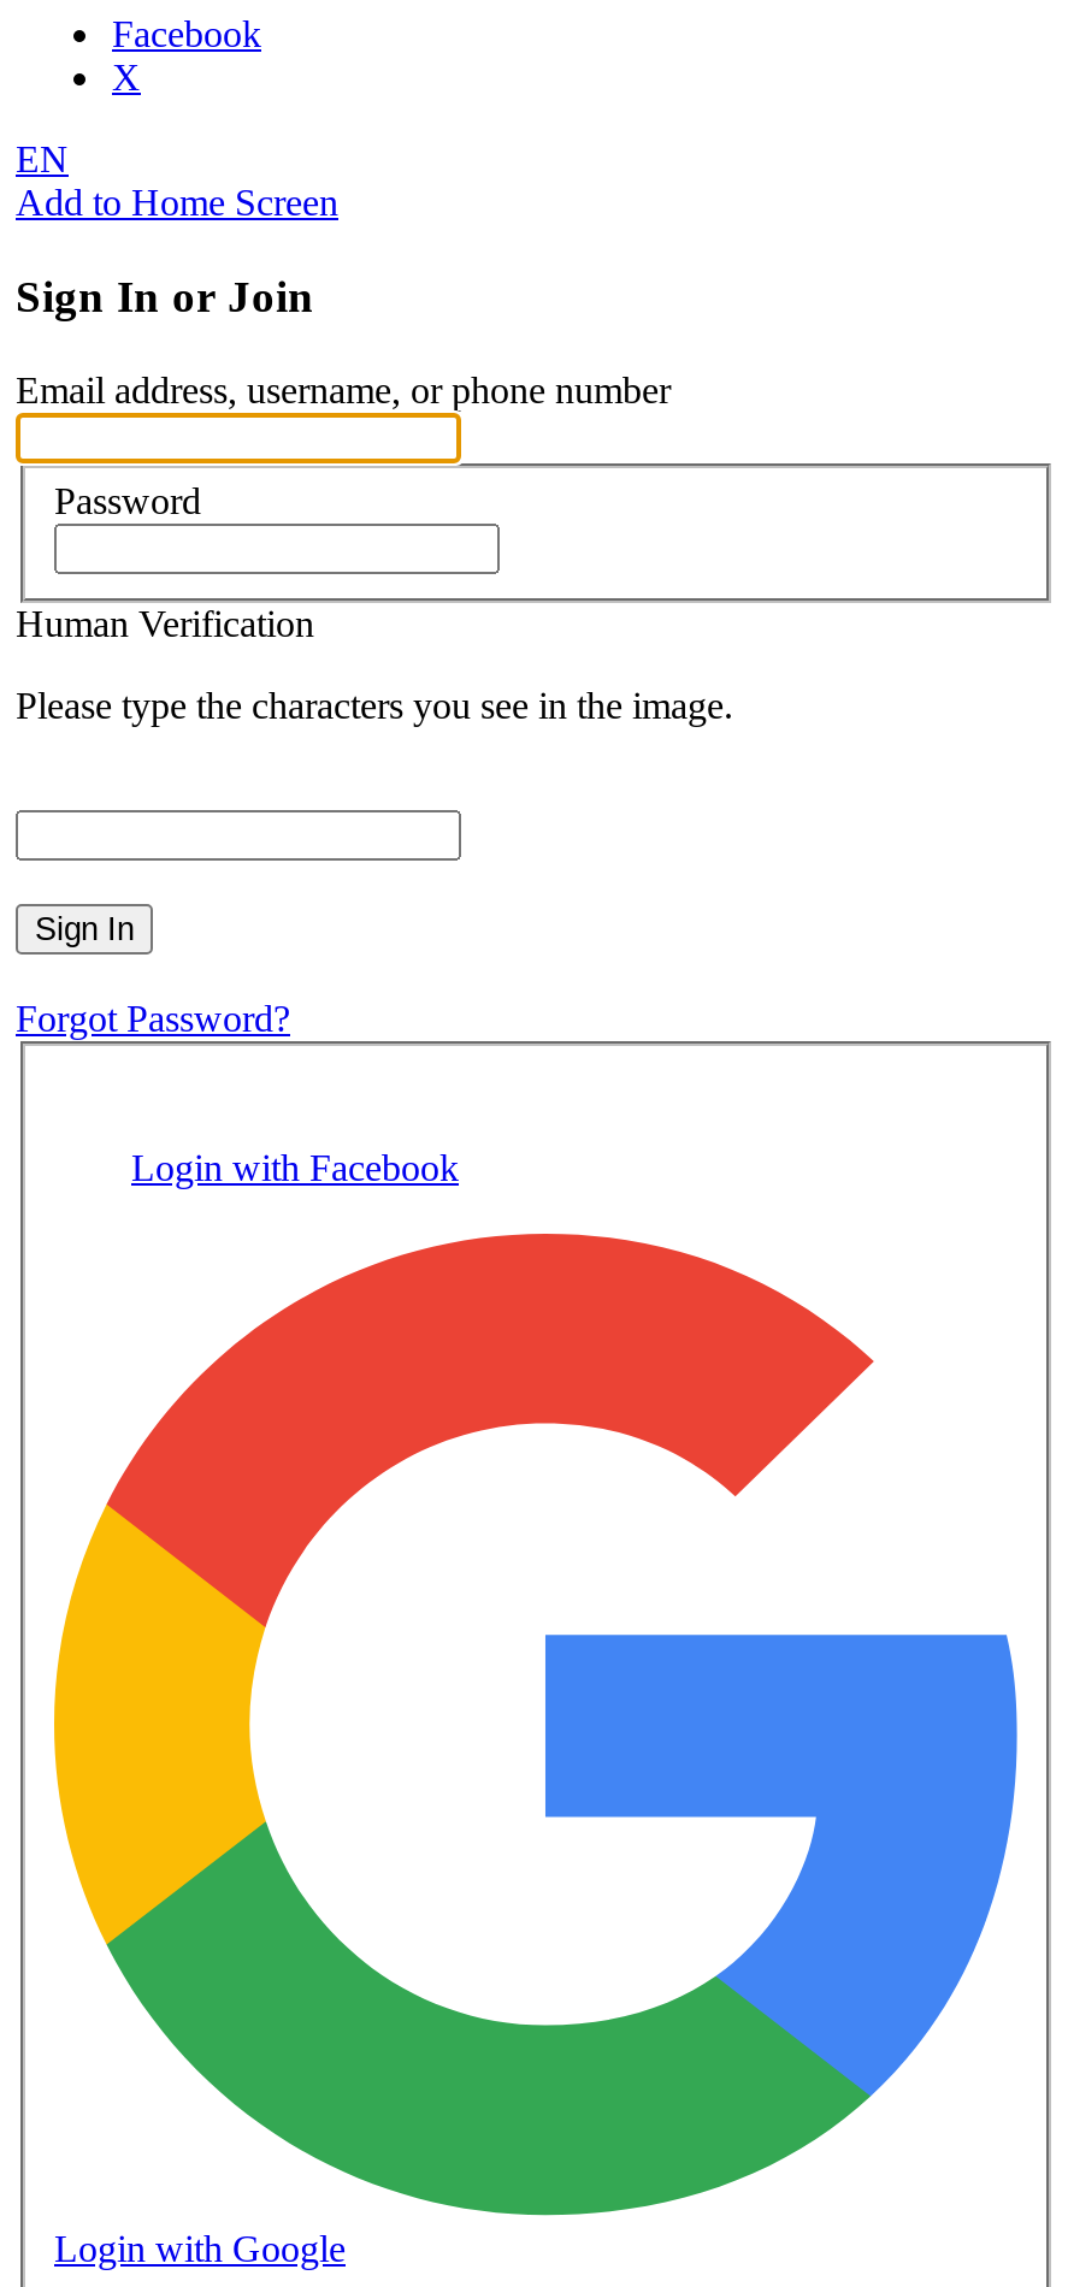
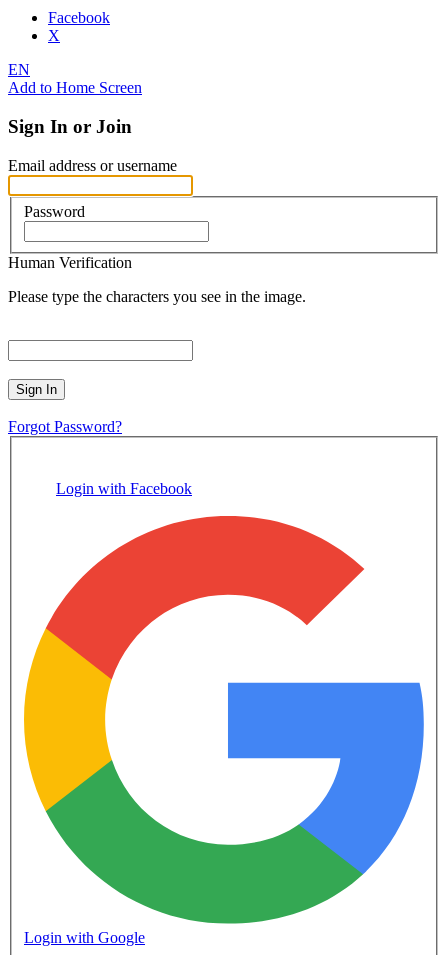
- Email address, username, or phone number
+ Email address or username
